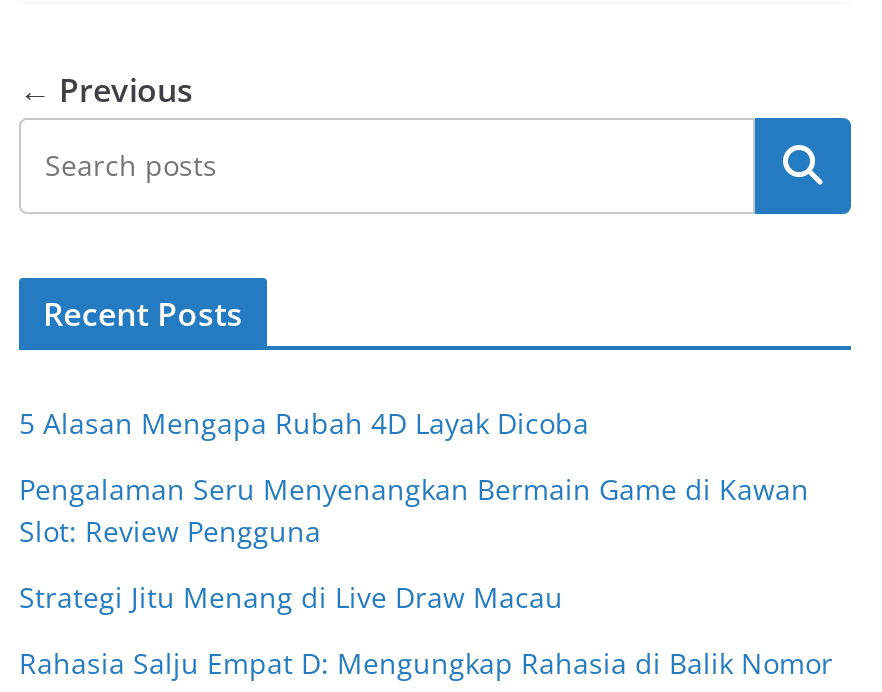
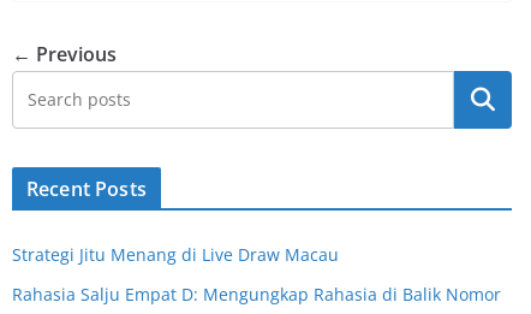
- 5 Alasan Mengapa Rubah 4D Layak Dicoba
- Pengalaman Seru Menyenangkan Bermain Game di Kawan
- Slot: Review Pengguna
